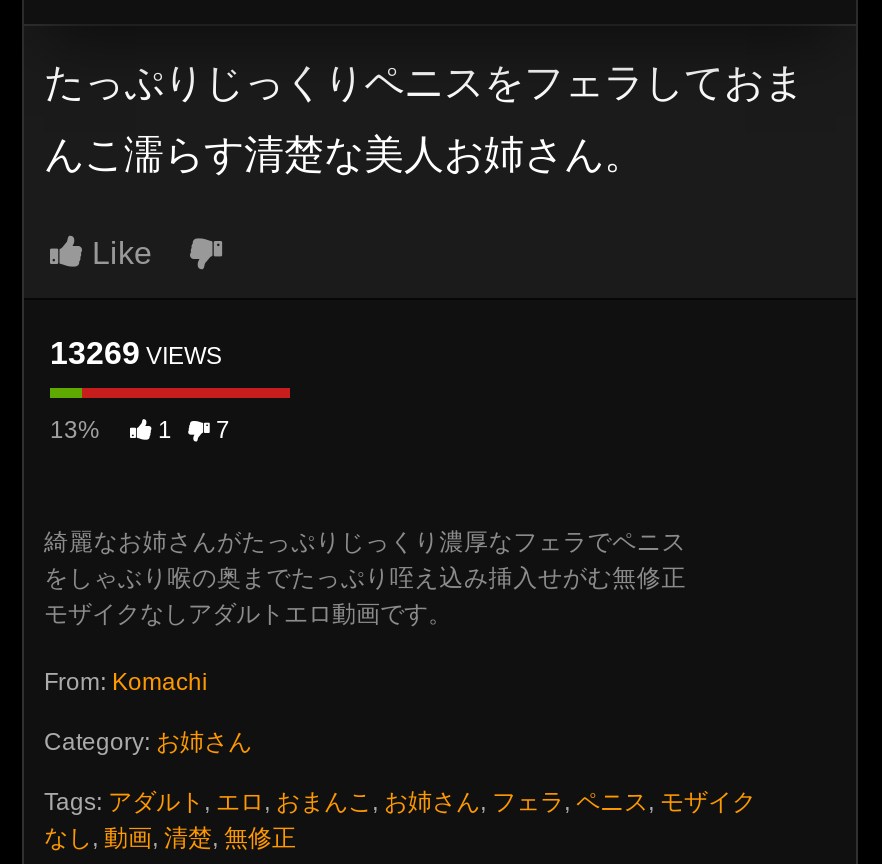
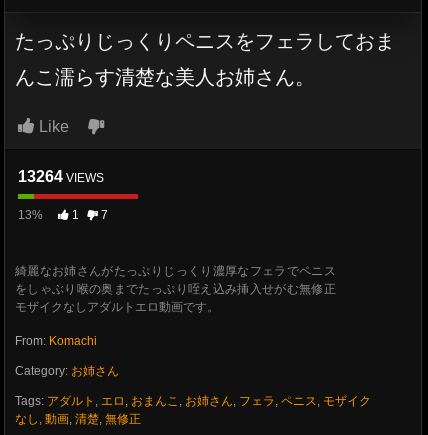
- 13269 VIEWS
+ 13264 VIEWS
